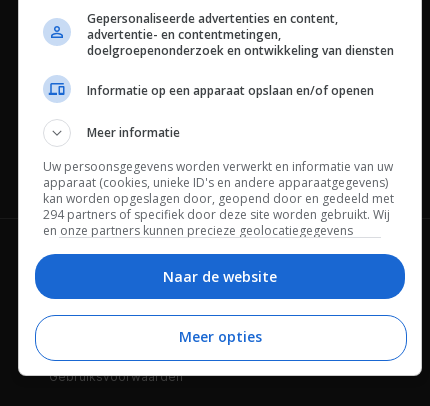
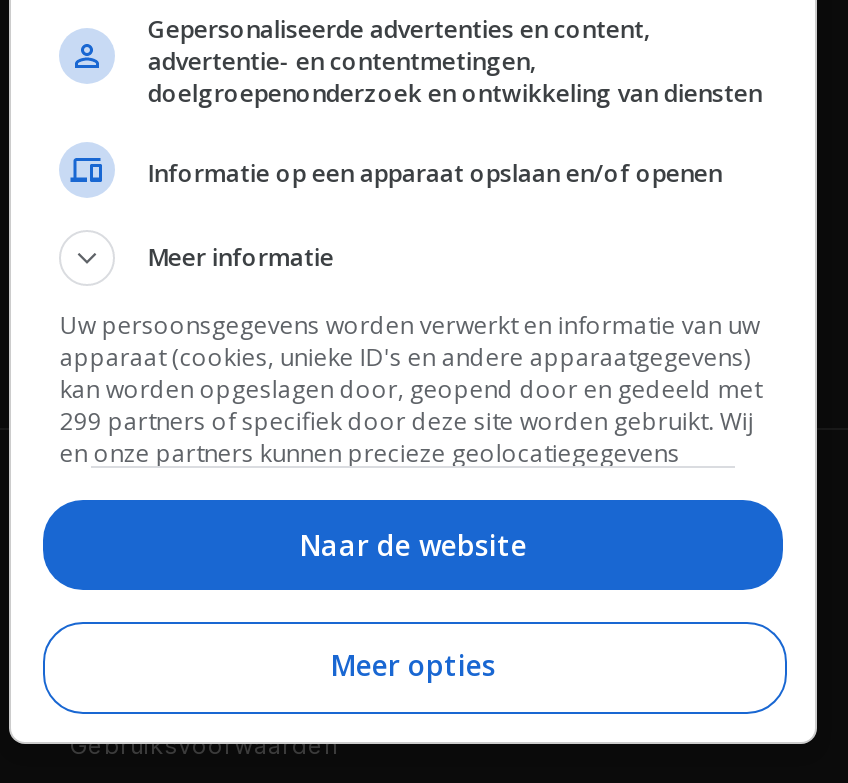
- 294 partners of specifiek door deze site worden gebruikt. Wij
+ 299 partners of specifiek door deze site worden gebruikt. Wij
